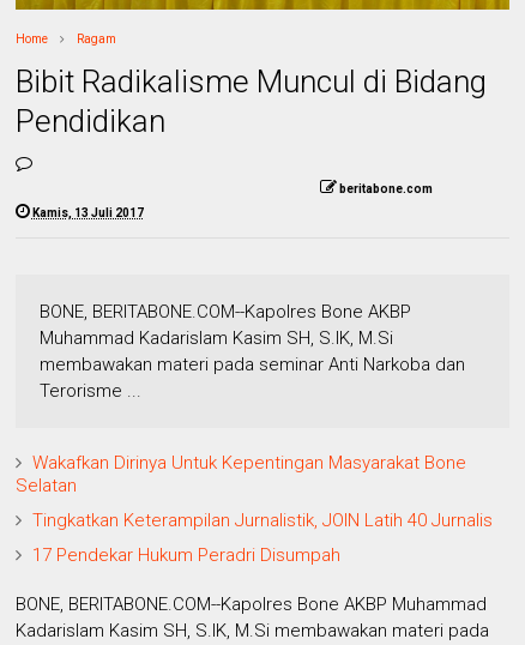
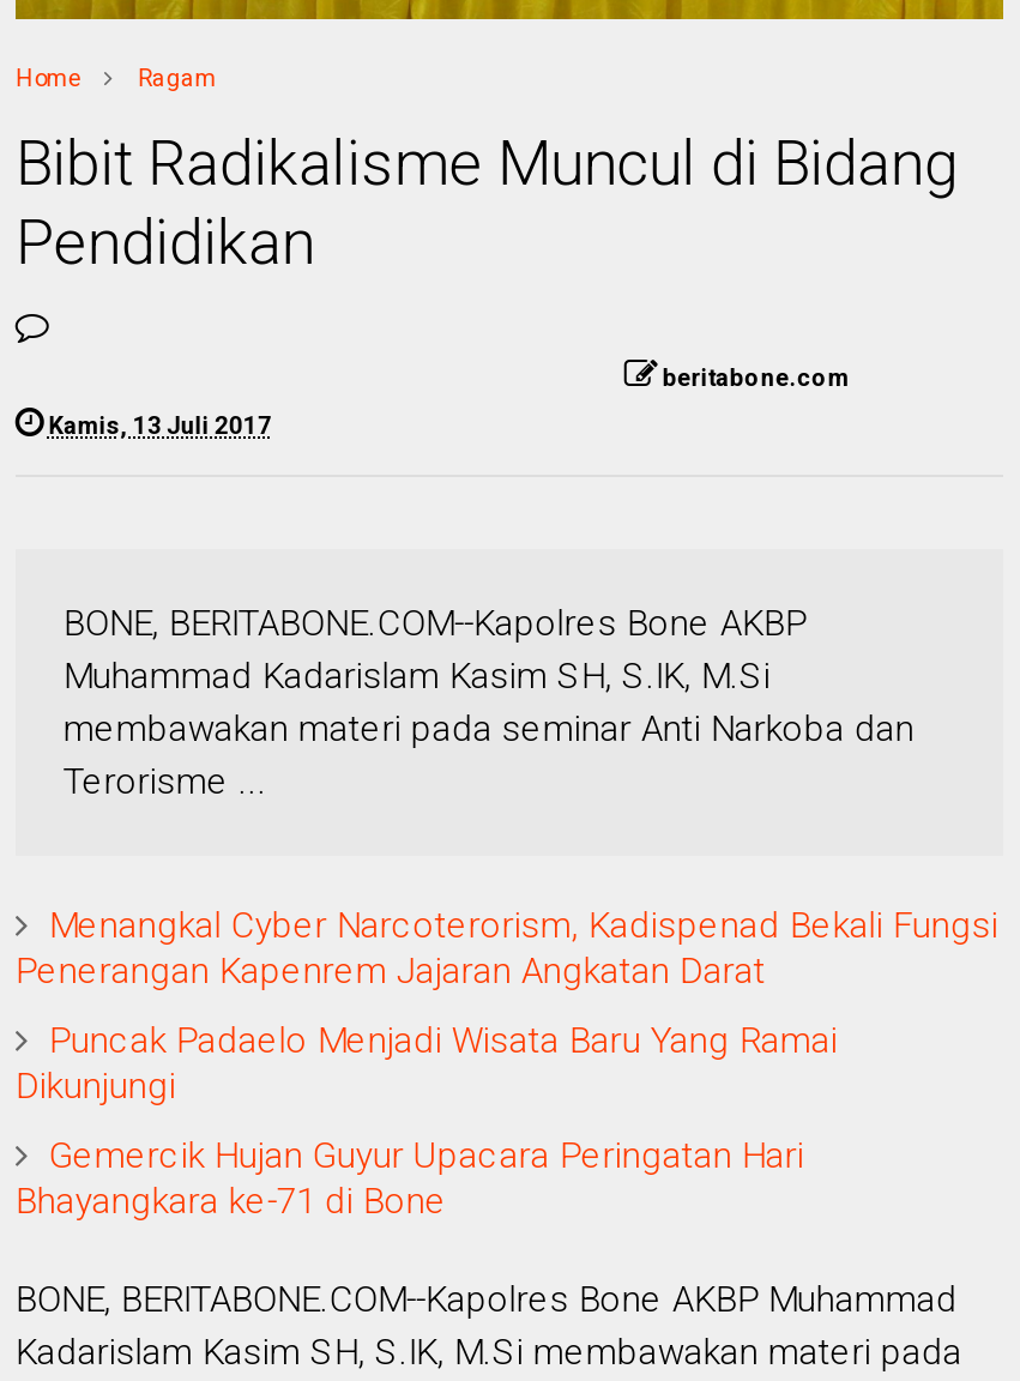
- Wakafkan Dirinya Untuk Kepentingan Masyarakat Bone
- Selatan
+ Menangkal Cyber Narcoterorism, Kadispenad Bekali Fungsi
+ Penerangan Kapenrem Jajaran Angkatan Darat

- Tingkatkan Keterampilan Jurnalistik, JOIN Latih 40 Jurnalis
+ Puncak Padaelo Menjadi Wisata Baru Yang Ramai
+ Dikunjungi

- 17 Pendekar Hukum Peradri Disumpah
+ Gemercik Hujan Guyur Upacara Peringatan Hari
+ Bhayangkara ke-71 di Bone
